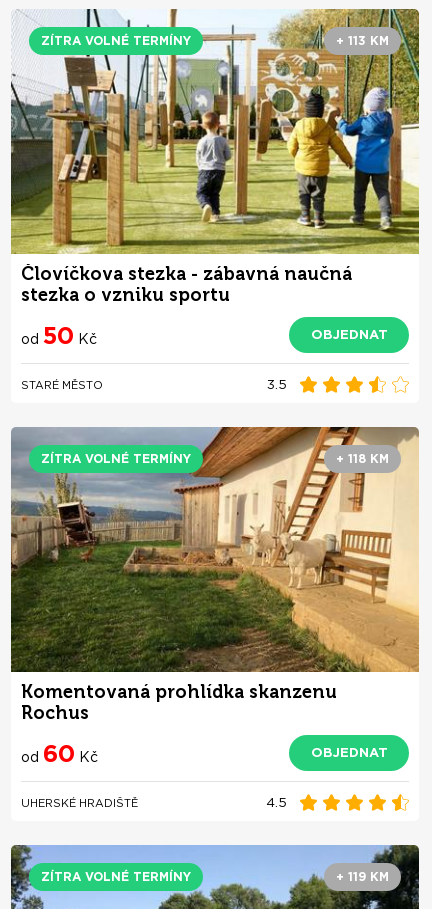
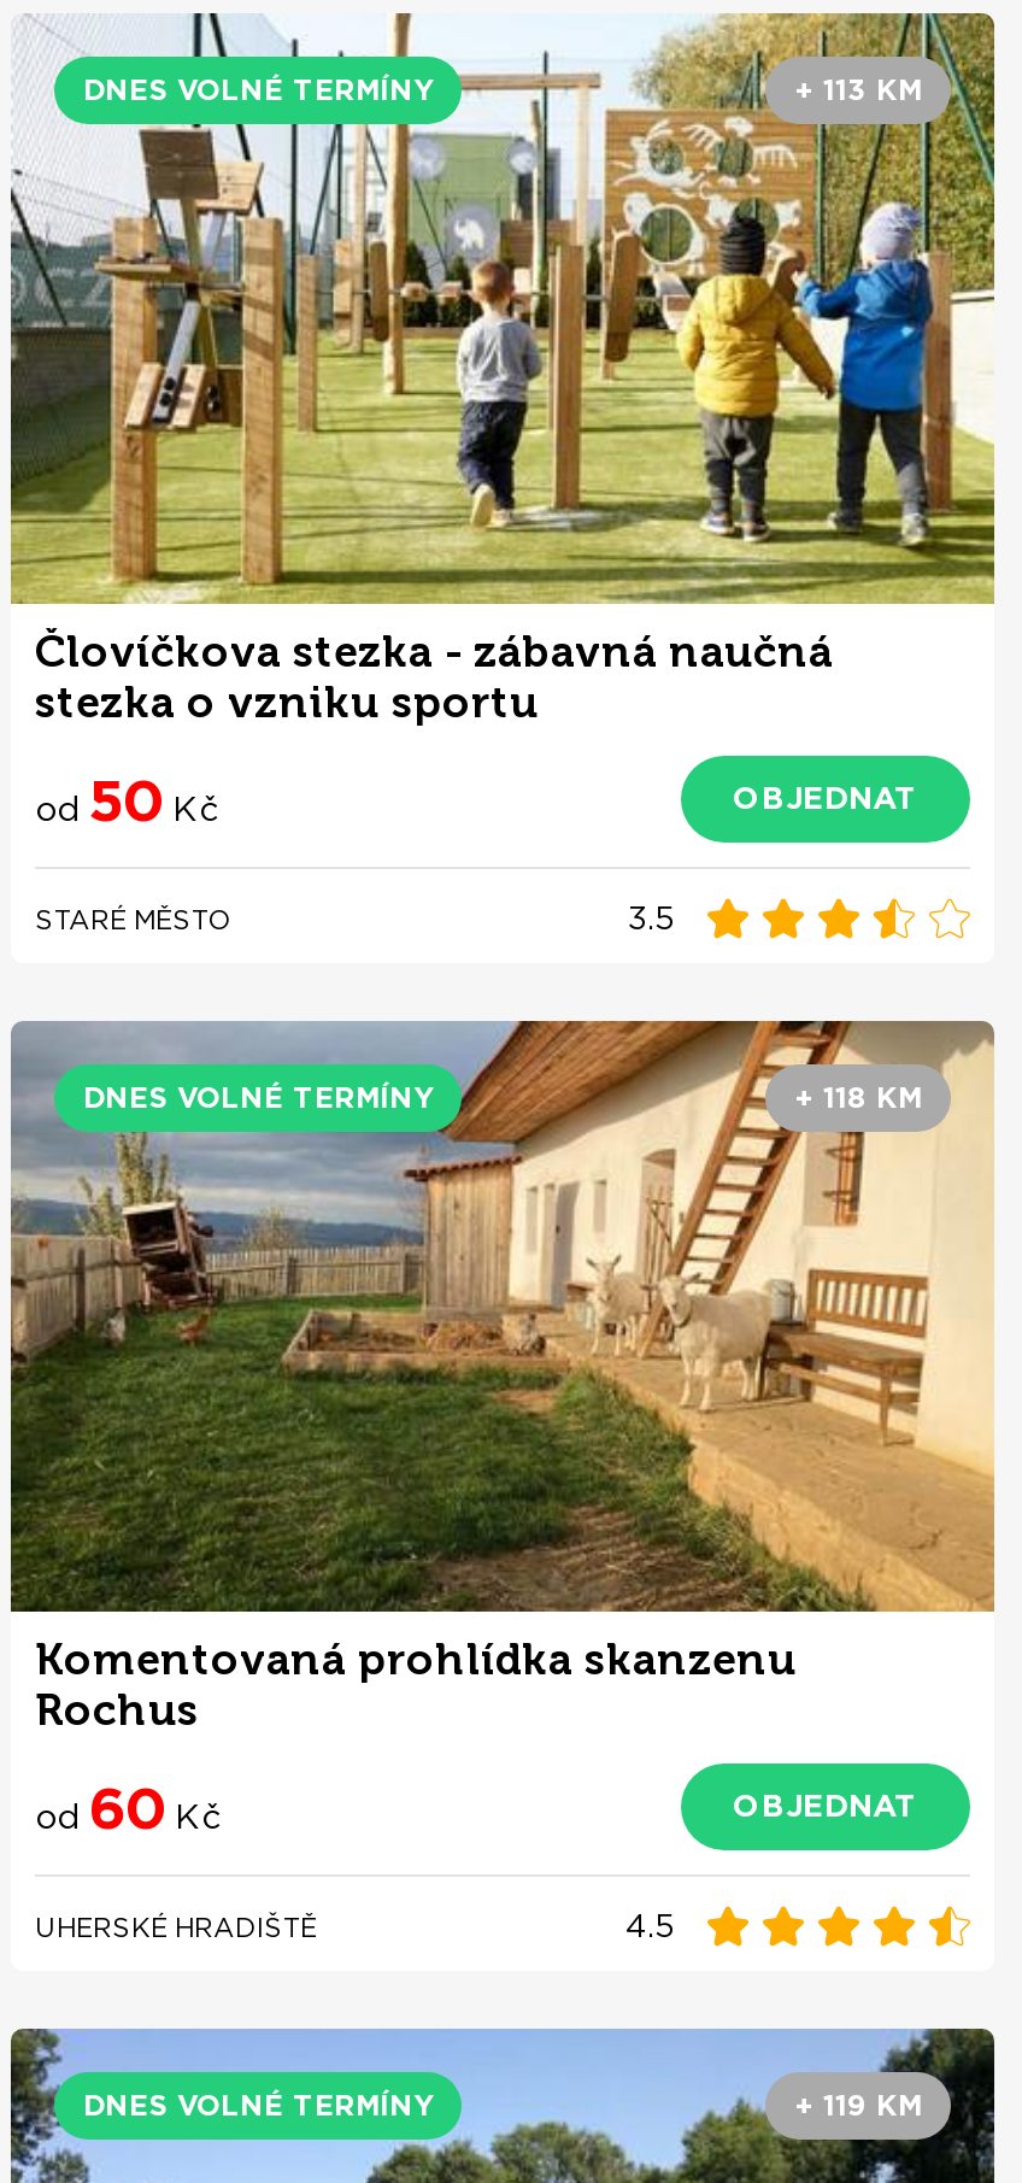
- ZÍTRA VOLNÉ TERMÍNY
+ DNES VOLNÉ TERMÍNY

- ZÍTRA VOLNÉ TERMÍNY
+ DNES VOLNÉ TERMÍNY

- ZÍTRA VOLNÉ TERMÍNY
+ DNES VOLNÉ TERMÍNY
